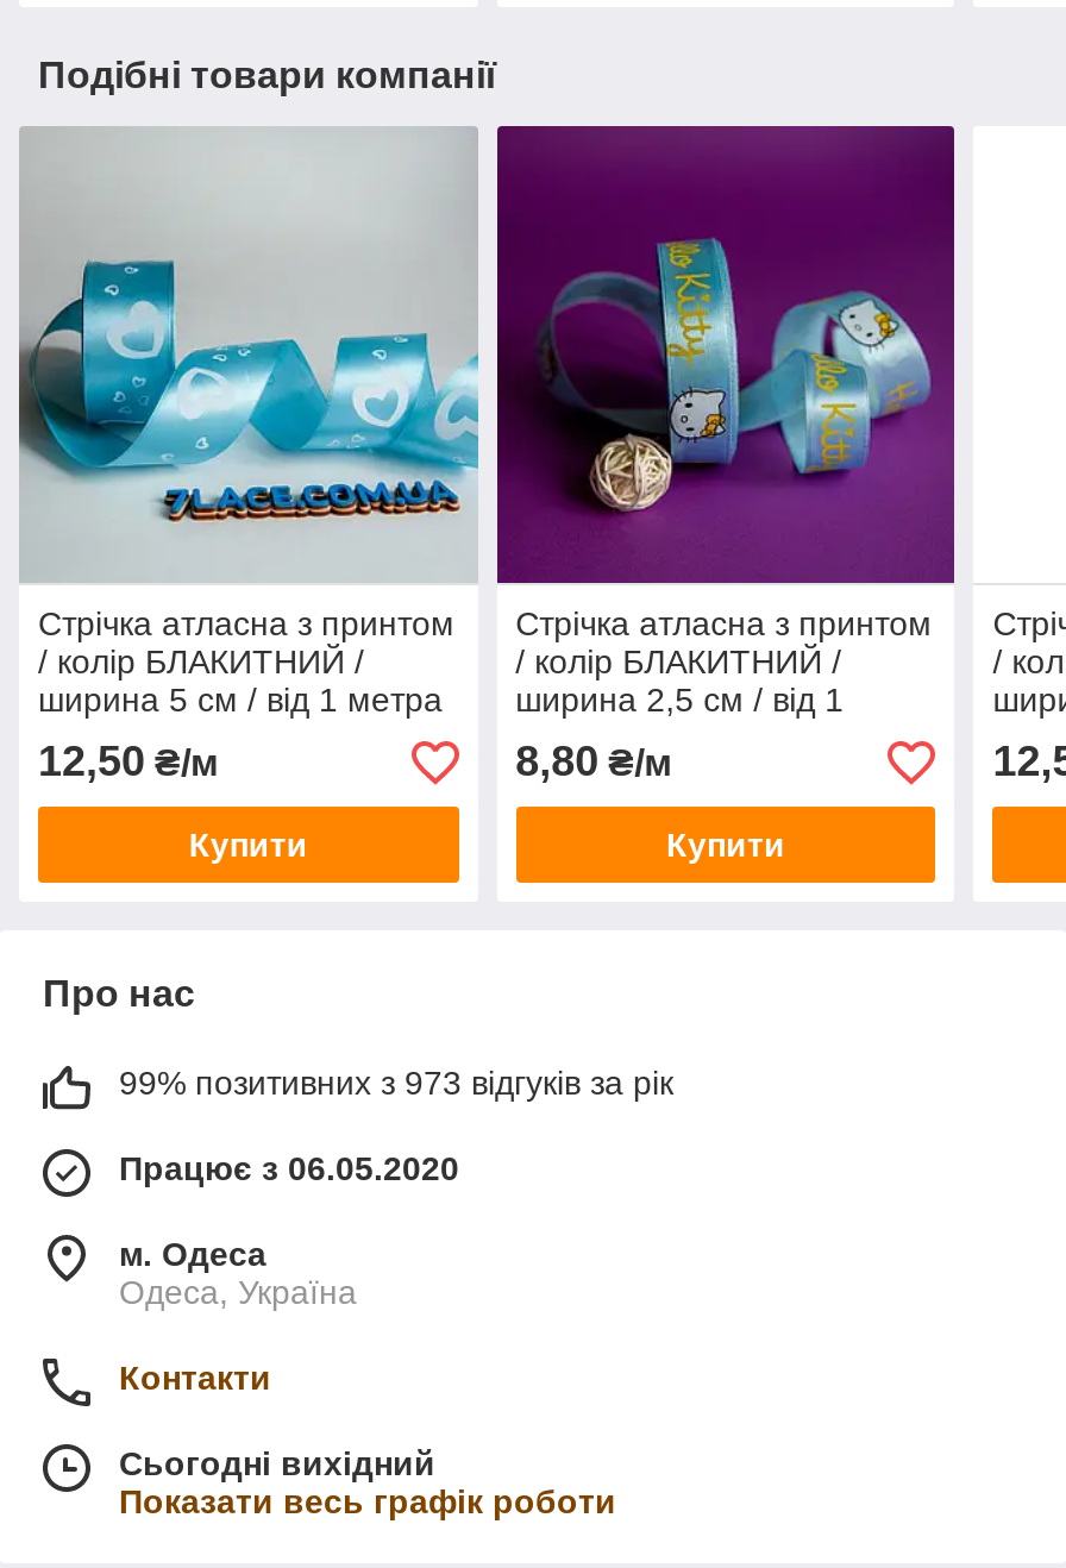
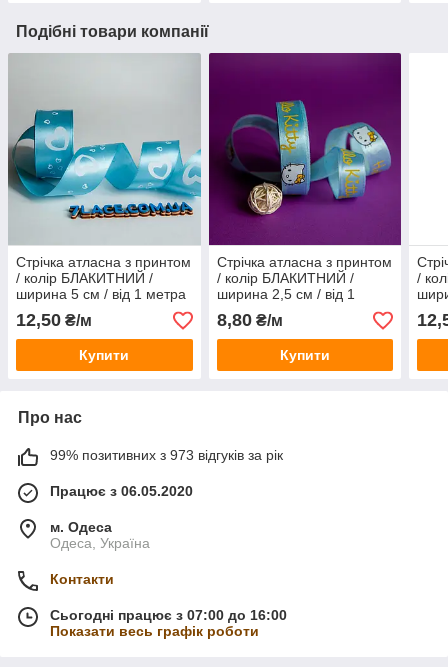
- Сьогодні вихідний
+ Сьогодні працює з 07:00 до 16:00
